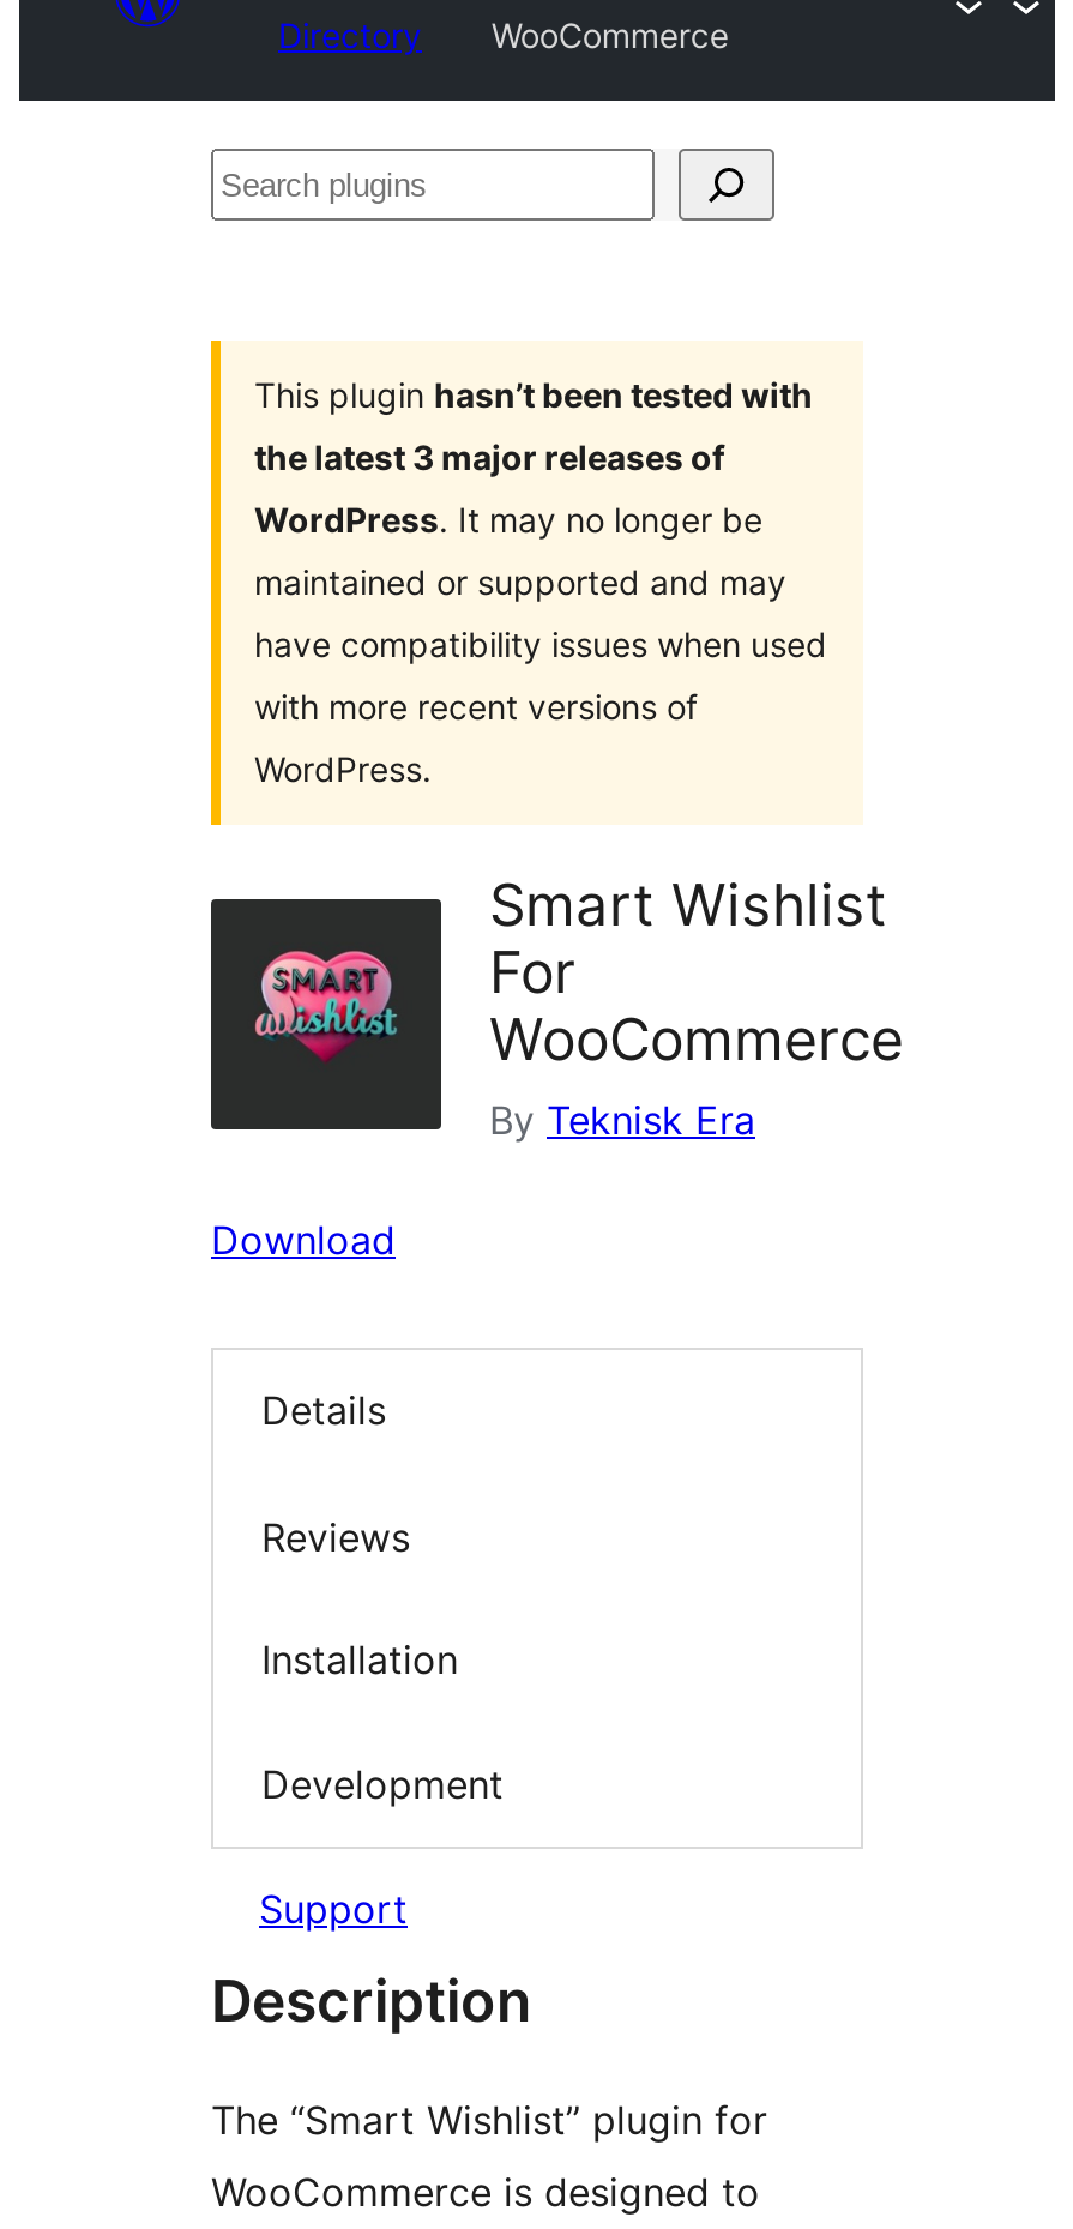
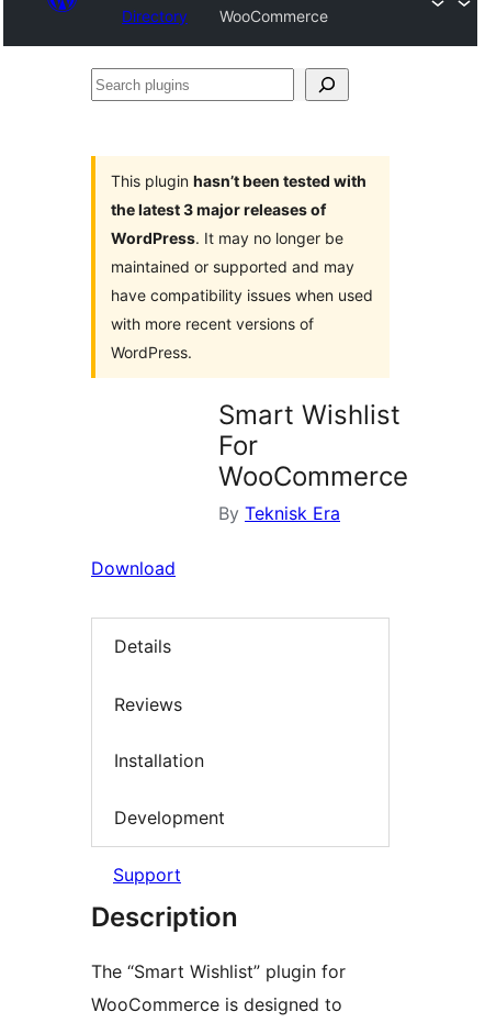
- [image]
